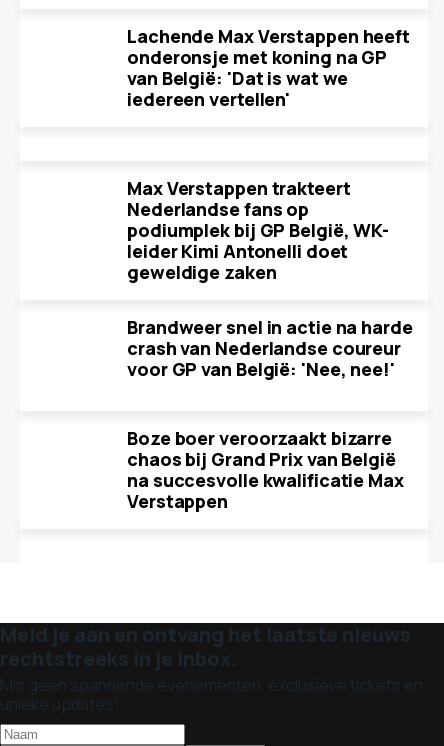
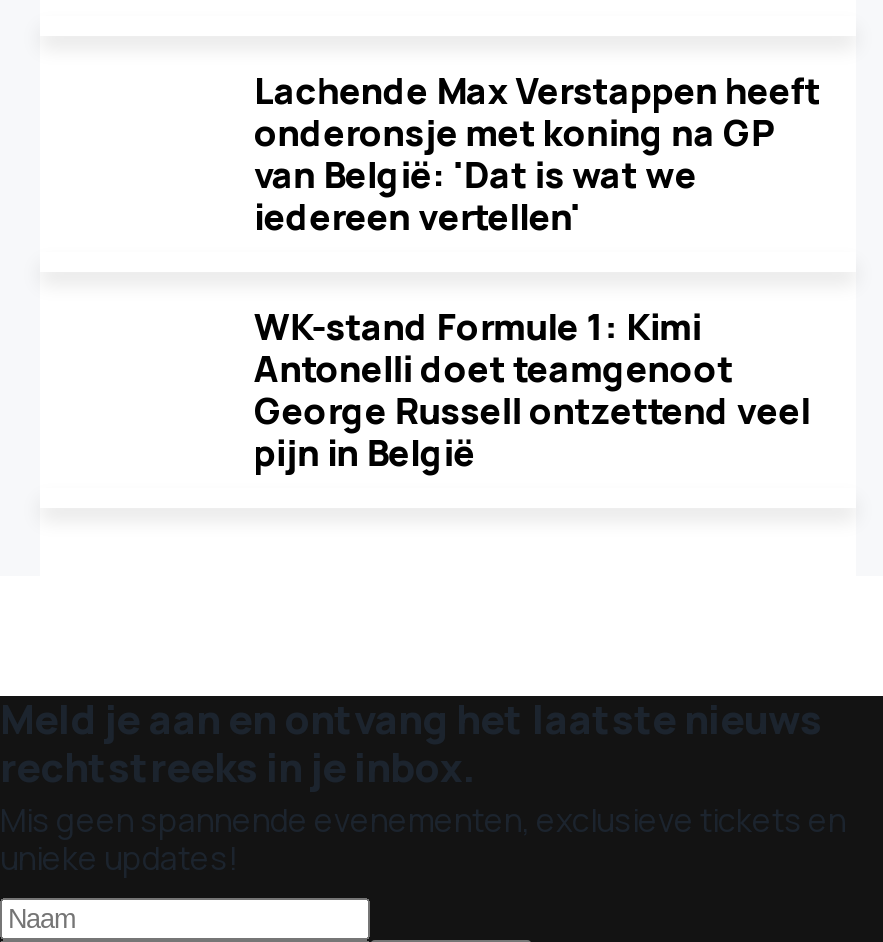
- Max Verstappen trakteert
- Nederlandse fans op
- podiumplek bij GP België, WK-
- leider Kimi Antonelli doet
- geweldige zaken
- Brandweer snel in actie na harde
- crash van Nederlandse coureur
- voor GP van België: 'Nee, nee!'
- Boze boer veroorzaakt bizarre
- chaos bij Grand Prix van België
- na succesvolle kwalificatie Max
- Verstappen
+ WK-stand Formule 1: Kimi
+ Antonelli doet teamgenoot
+ George Russell ontzettend veel
+ pijn in België
